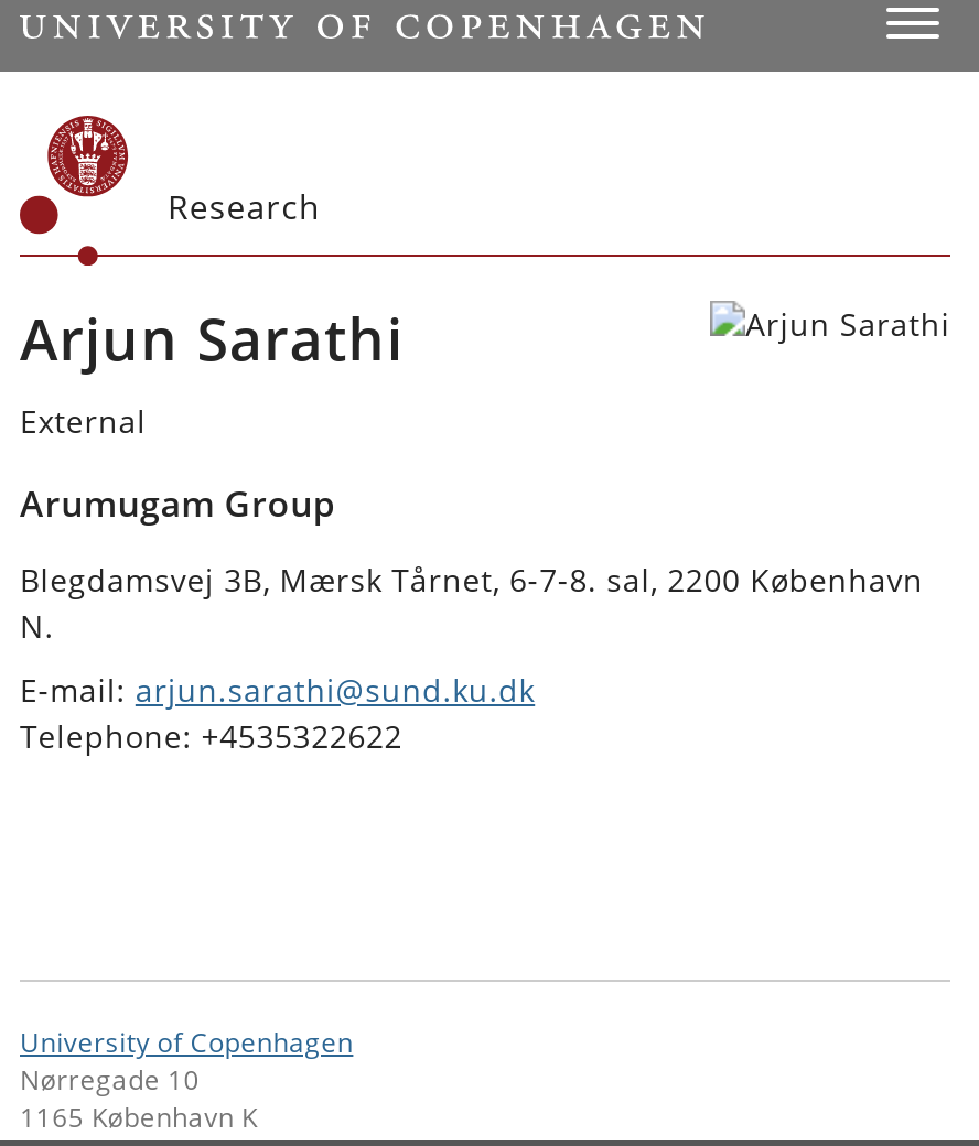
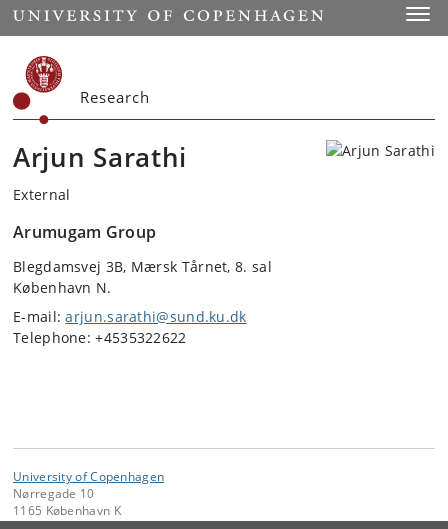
- Blegdamsvej 3B, Mærsk Tårnet, 6-7-8. sal, 2200 København
- N.
+ Blegdamsvej 3B, Mærsk Tårnet, 8. sal
+ København N.
